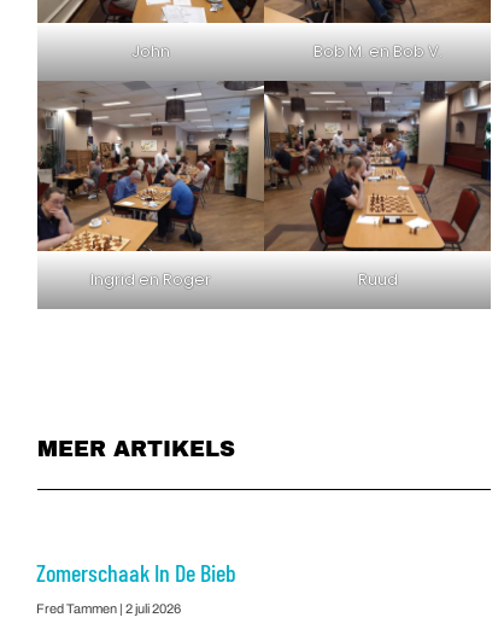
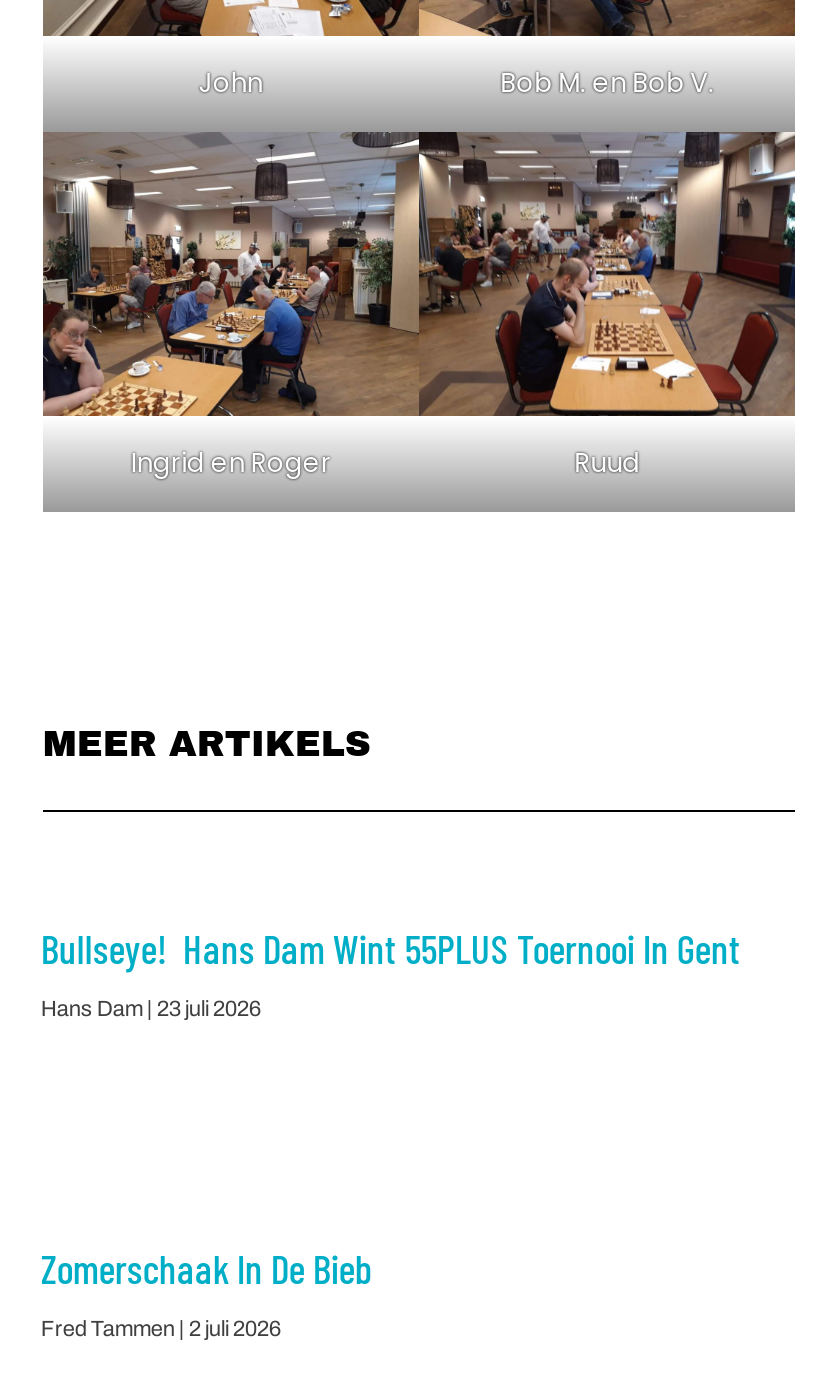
+ Bullseye! Hans Dam Wint 55PLUS Toernooi In Gent
+ Hans Dam 23 juli 2026
